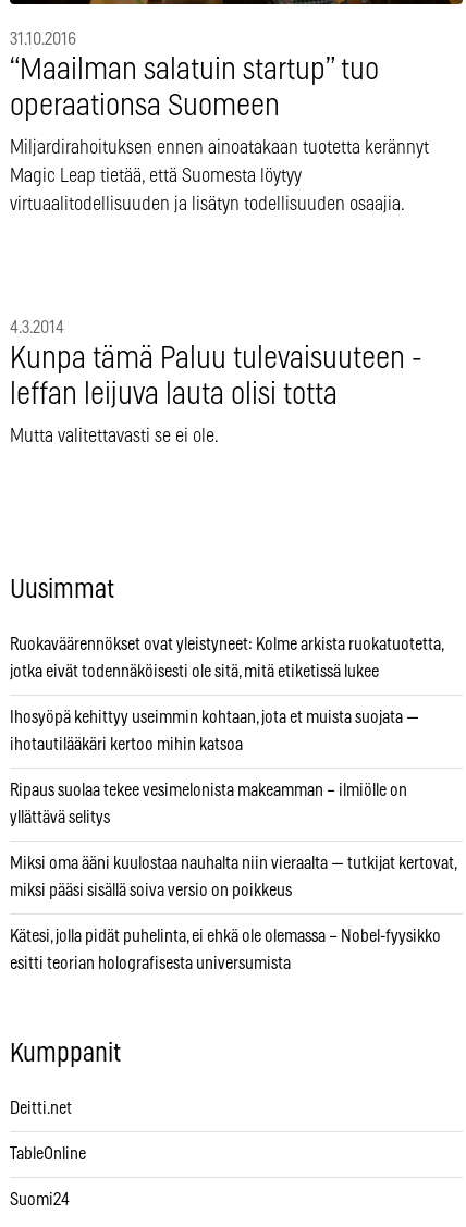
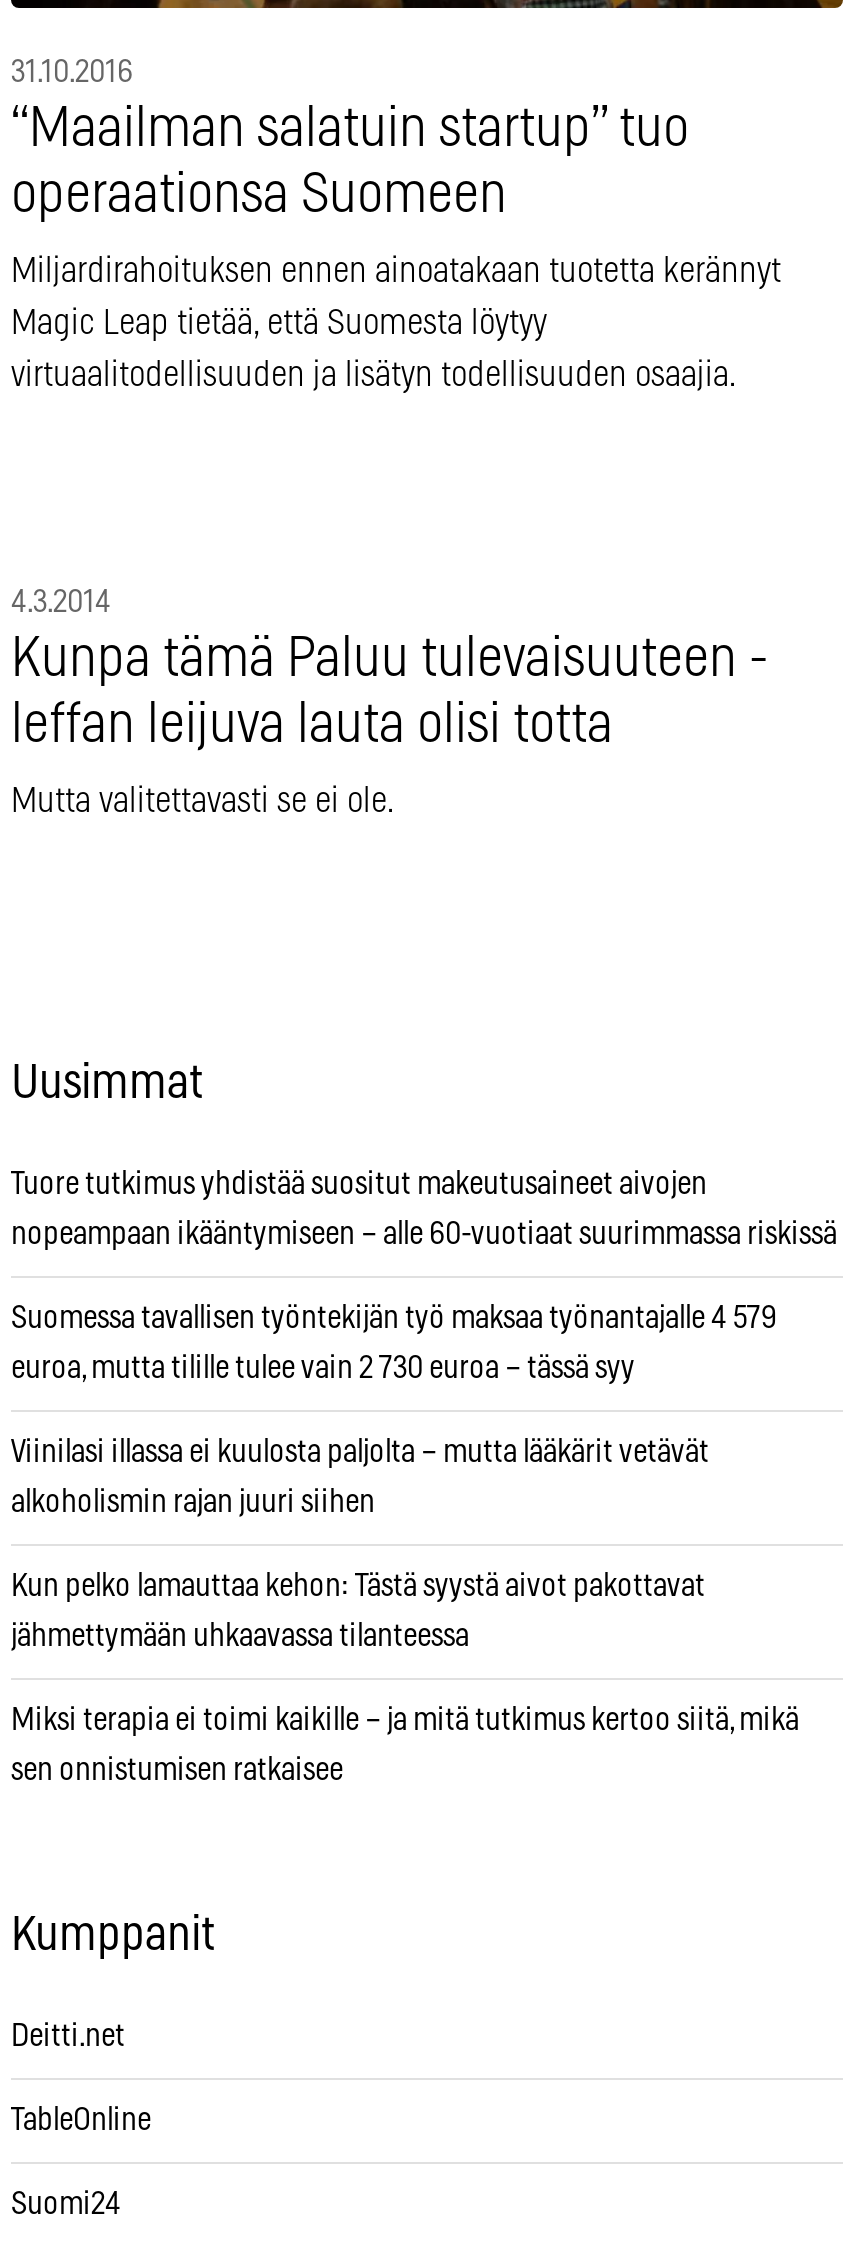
- Ruokaväärennökset ovat yleistyneet: Kolme arkista ruokatuotetta,
+ Tuore tutkimus yhdistää suositut makeutusaineet aivojen

- jotka eivät todennäköisesti ole sitä, mitä etiketissä lukee
+ nopeampaan ikääntymiseen – alle 60-vuotiaat suurimmassa riskissä

- Ihosyöpä kehittyy useimmin kohtaan, jota et muista suojata —
+ Suomessa tavallisen työntekijän työ maksaa työnantajalle 4 579

- ihotautilääkäri kertoo mihin katsoa
+ euroa, mutta tilille tulee vain 2 730 euroa – tässä syy

- Ripaus suolaa tekee vesimelonista makeamman – ilmiölle on
+ Viinilasi illassa ei kuulosta paljolta – mutta lääkärit vetävät

- yllättävä selitys
+ alkoholismin rajan juuri siihen

- Miksi oma ääni kuulostaa nauhalta niin vieraalta — tutkijat kertovat,
+ Kun pelko lamauttaa kehon: Tästä syystä aivot pakottavat

- miksi pääsi sisällä soiva versio on poikkeus
+ jähmettymään uhkaavassa tilanteessa

- Kätesi, jolla pidät puhelinta, ei ehkä ole olemassa – Nobel-fyysikko
+ Miksi terapia ei toimi kaikille – ja mitä tutkimus kertoo siitä, mikä

- esitti teorian holografisesta universumista
+ sen onnistumisen ratkaisee
